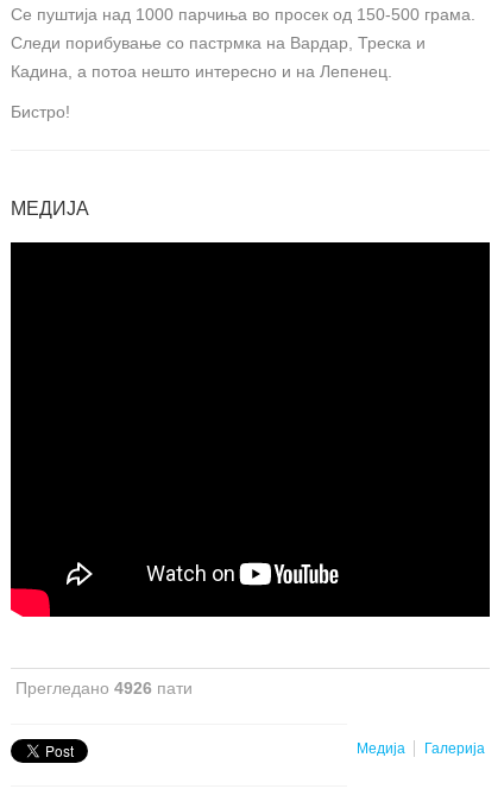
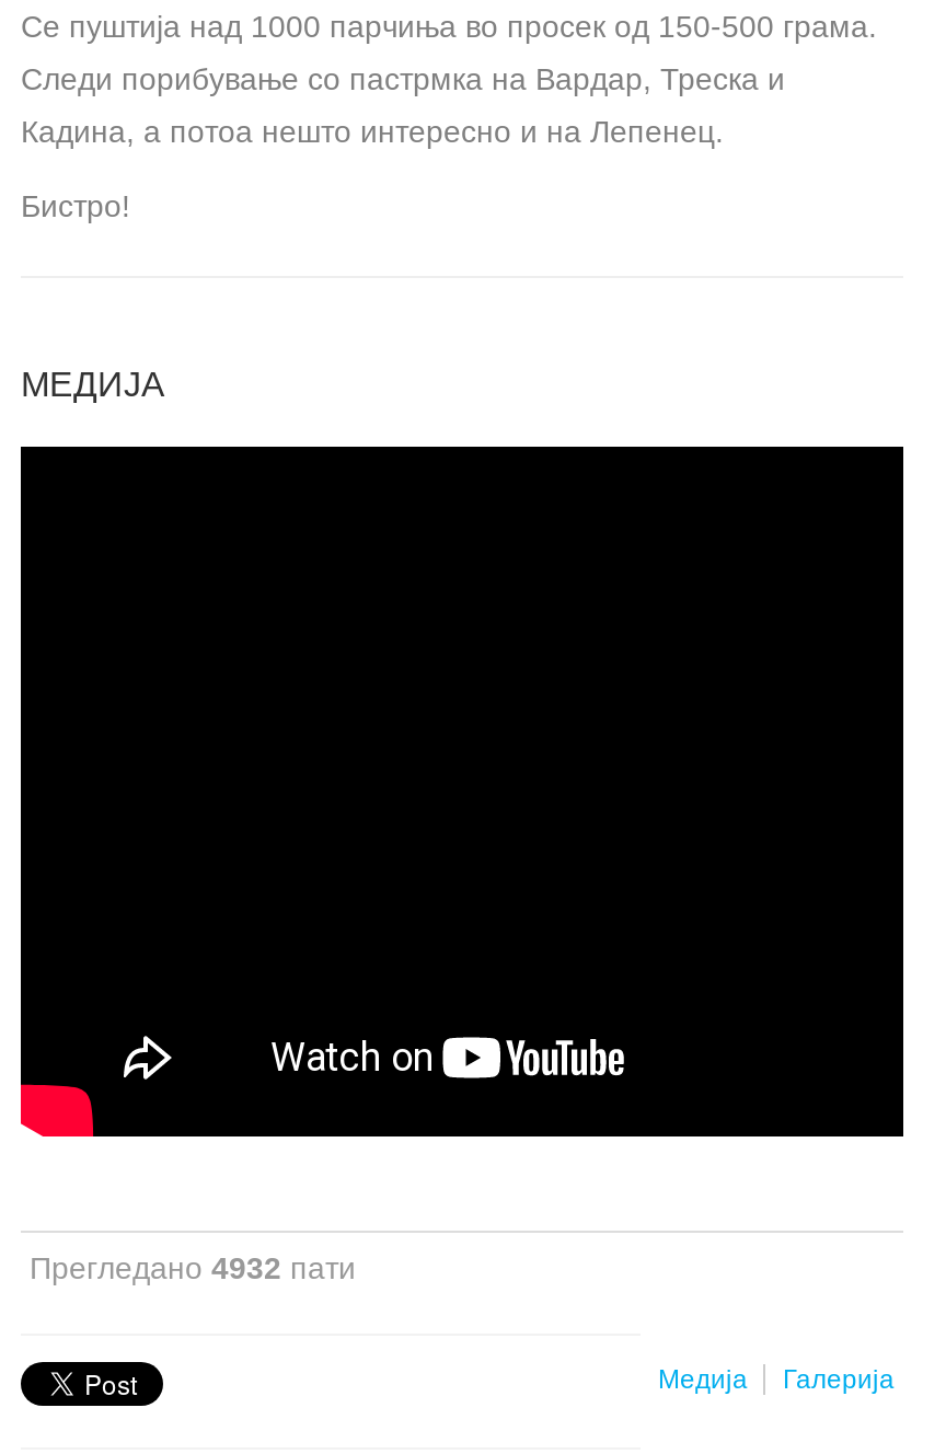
- Прегледано 4926 пати
+ Прегледано 4932 пати
